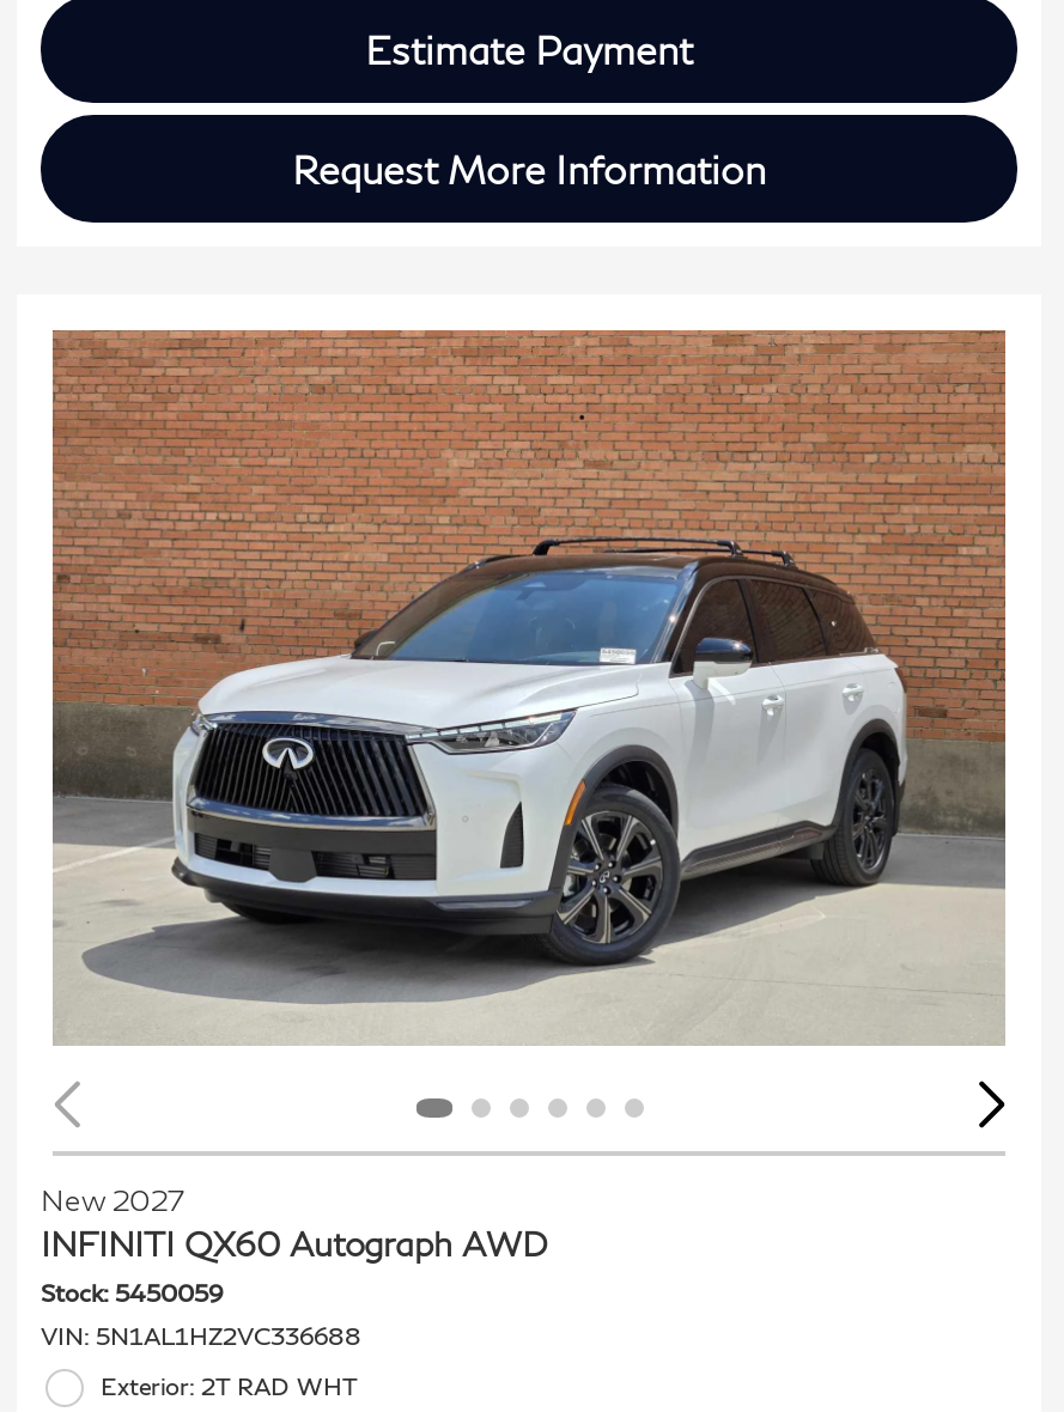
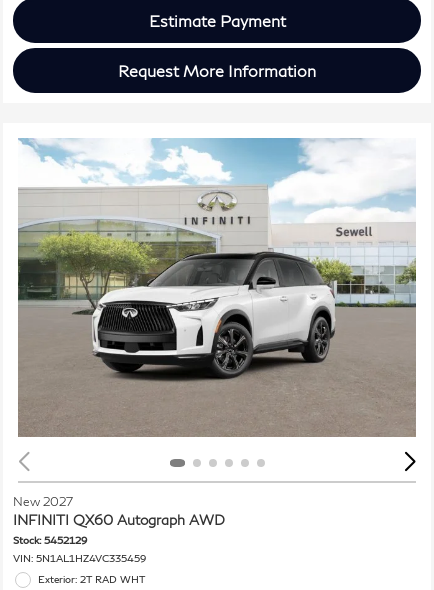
- [image]
+ [image]

- Stock: 5450059
+ Stock: 5452129

- VIN: 5N1AL1HZ2VC336688
+ VIN: 5N1AL1HZ4VC335459
